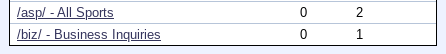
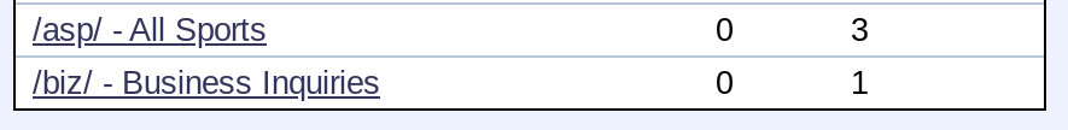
- 2
+ 3
